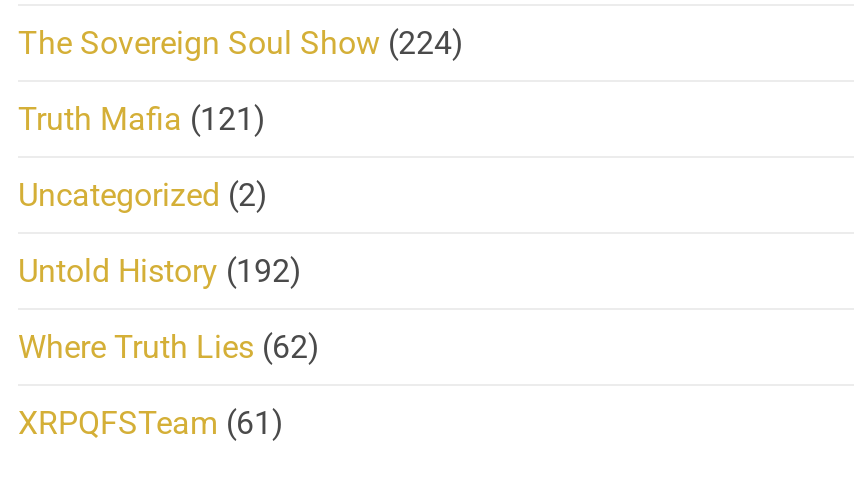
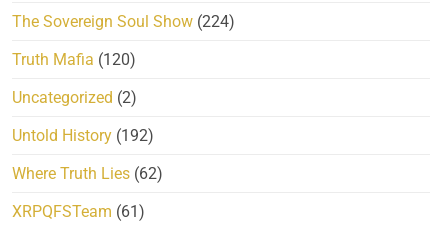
- Truth Mafia (121)
+ Truth Mafia (120)
